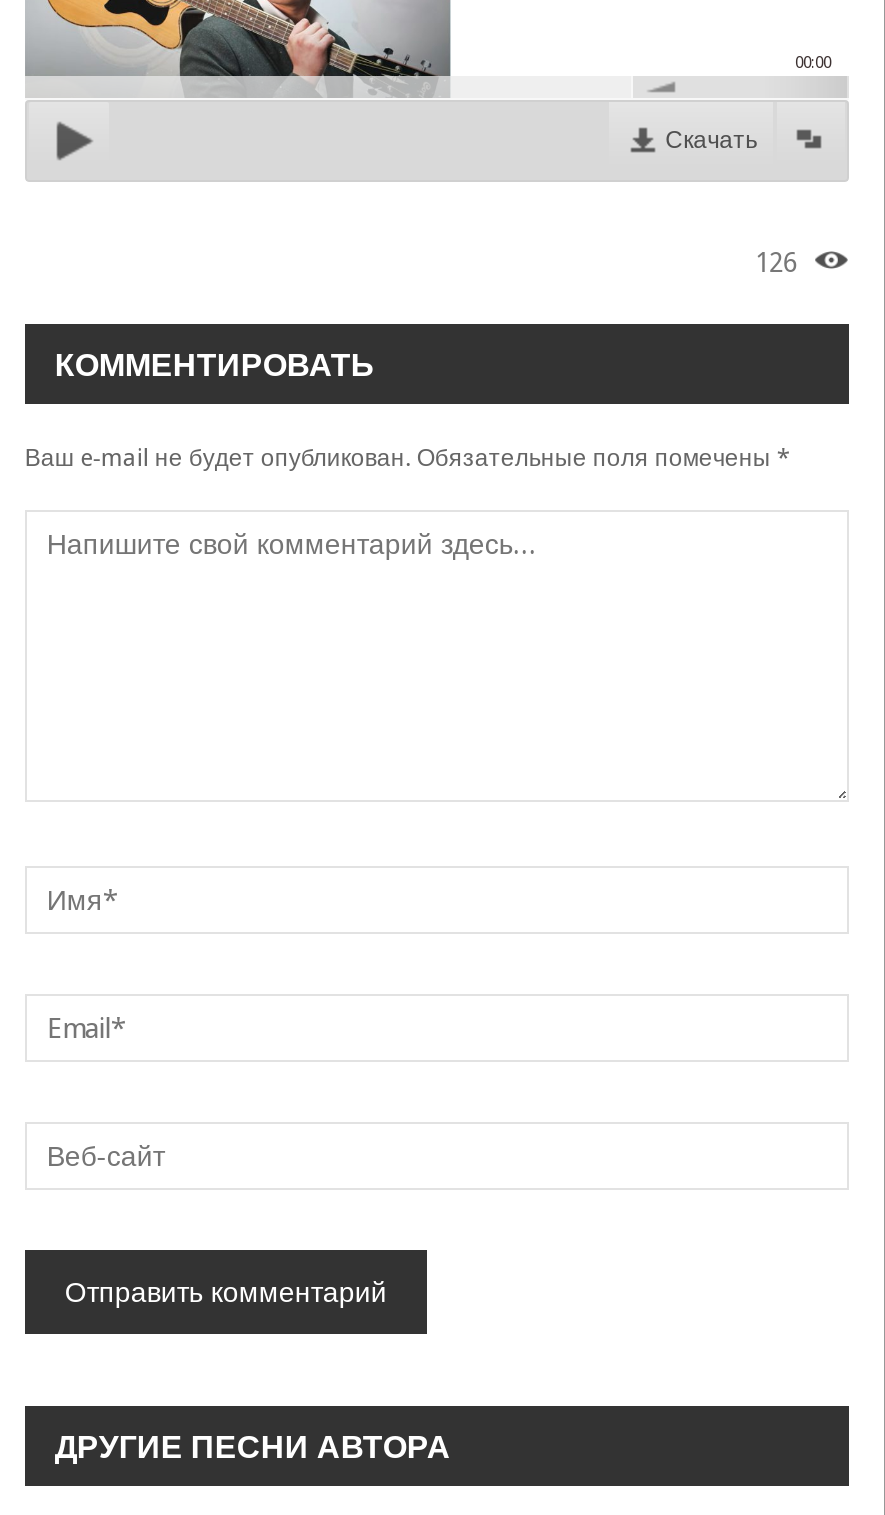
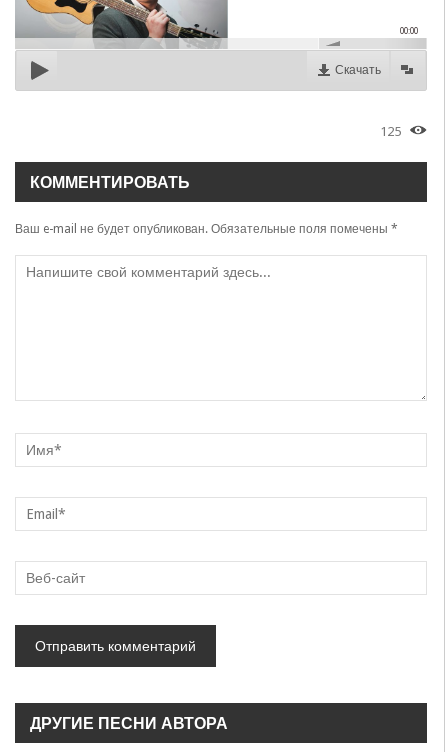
- 126
+ 125
